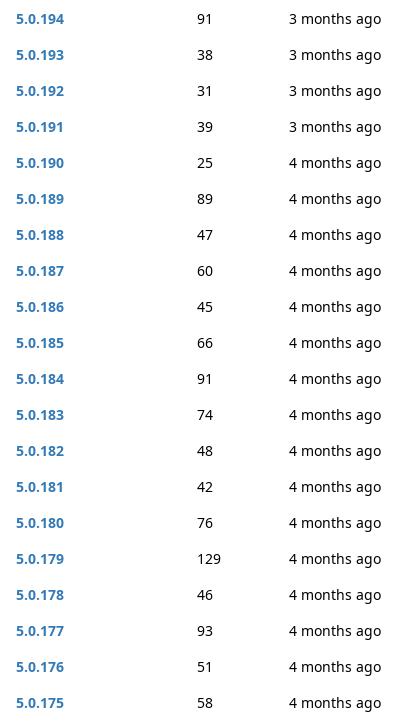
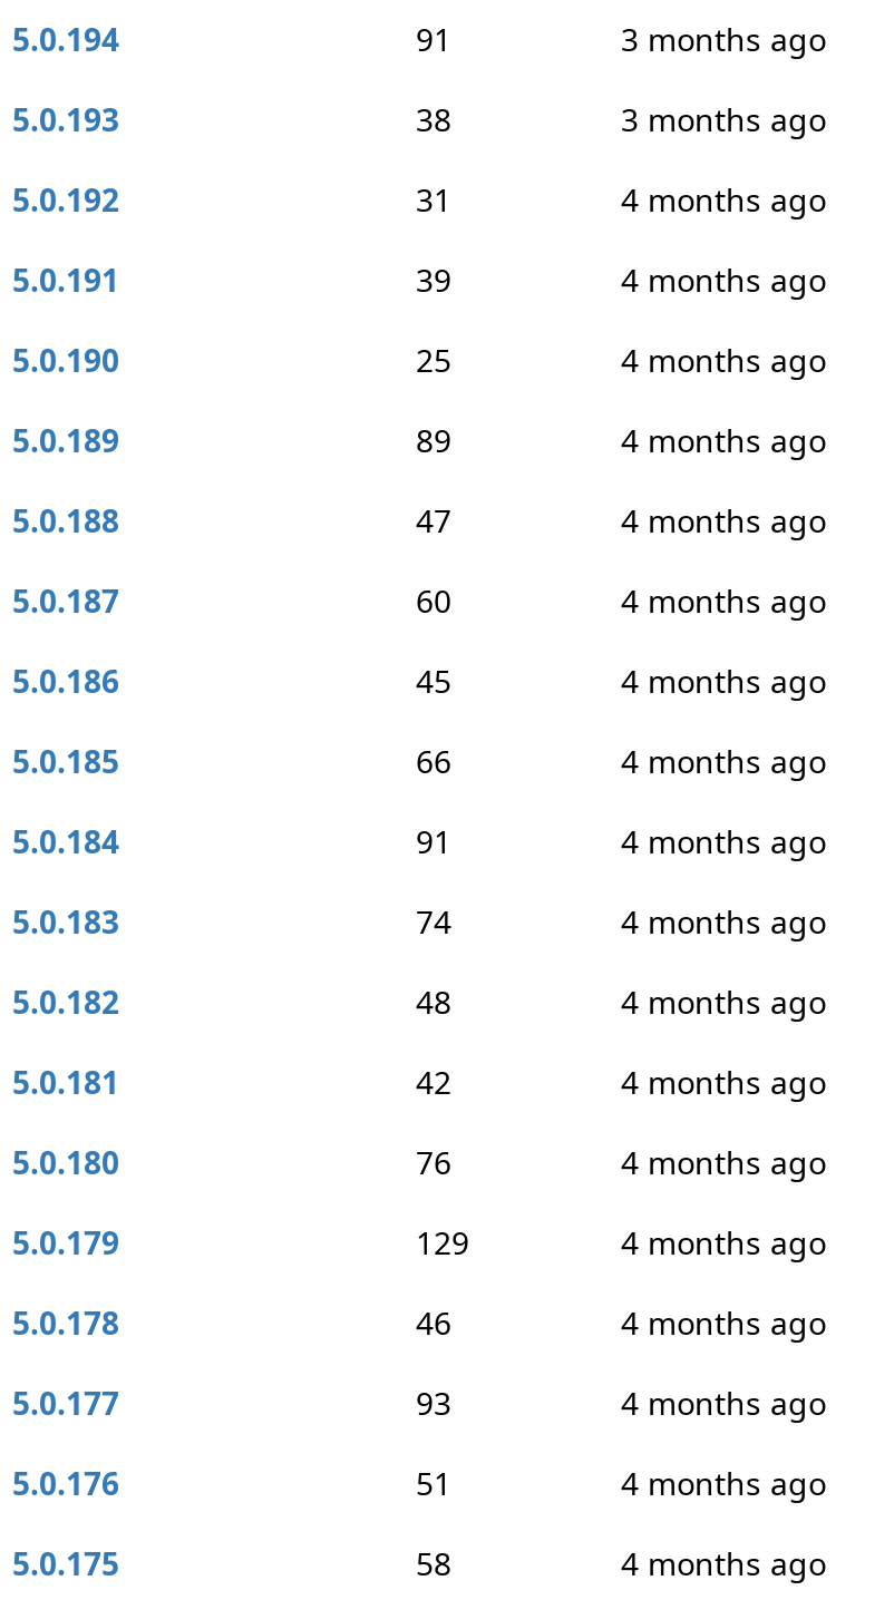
- 3 months ago
+ 4 months ago

- 3 months ago
+ 4 months ago
